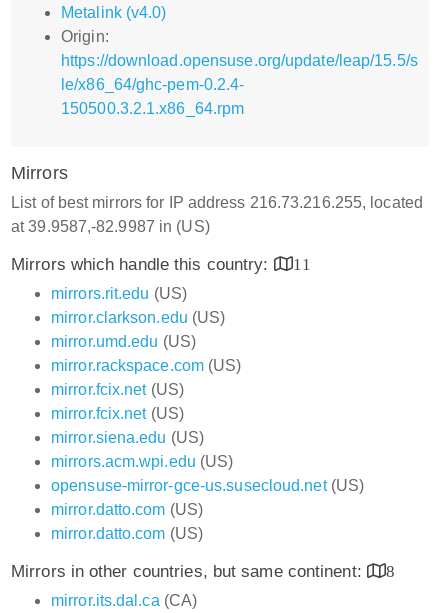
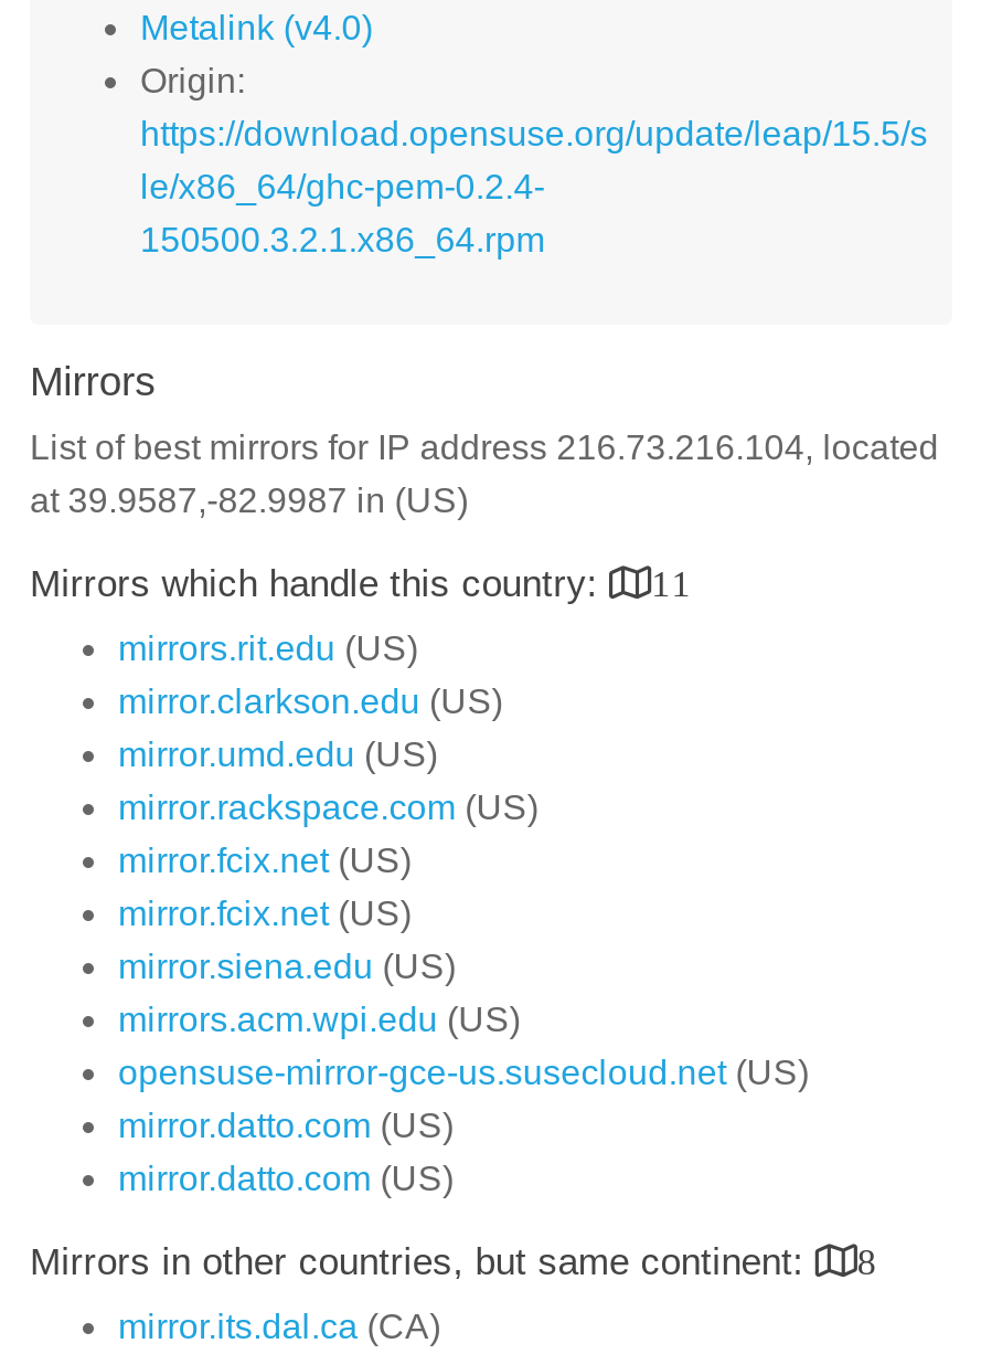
- List of best mirrors for IP address 216.73.216.255, located
+ List of best mirrors for IP address 216.73.216.104, located
